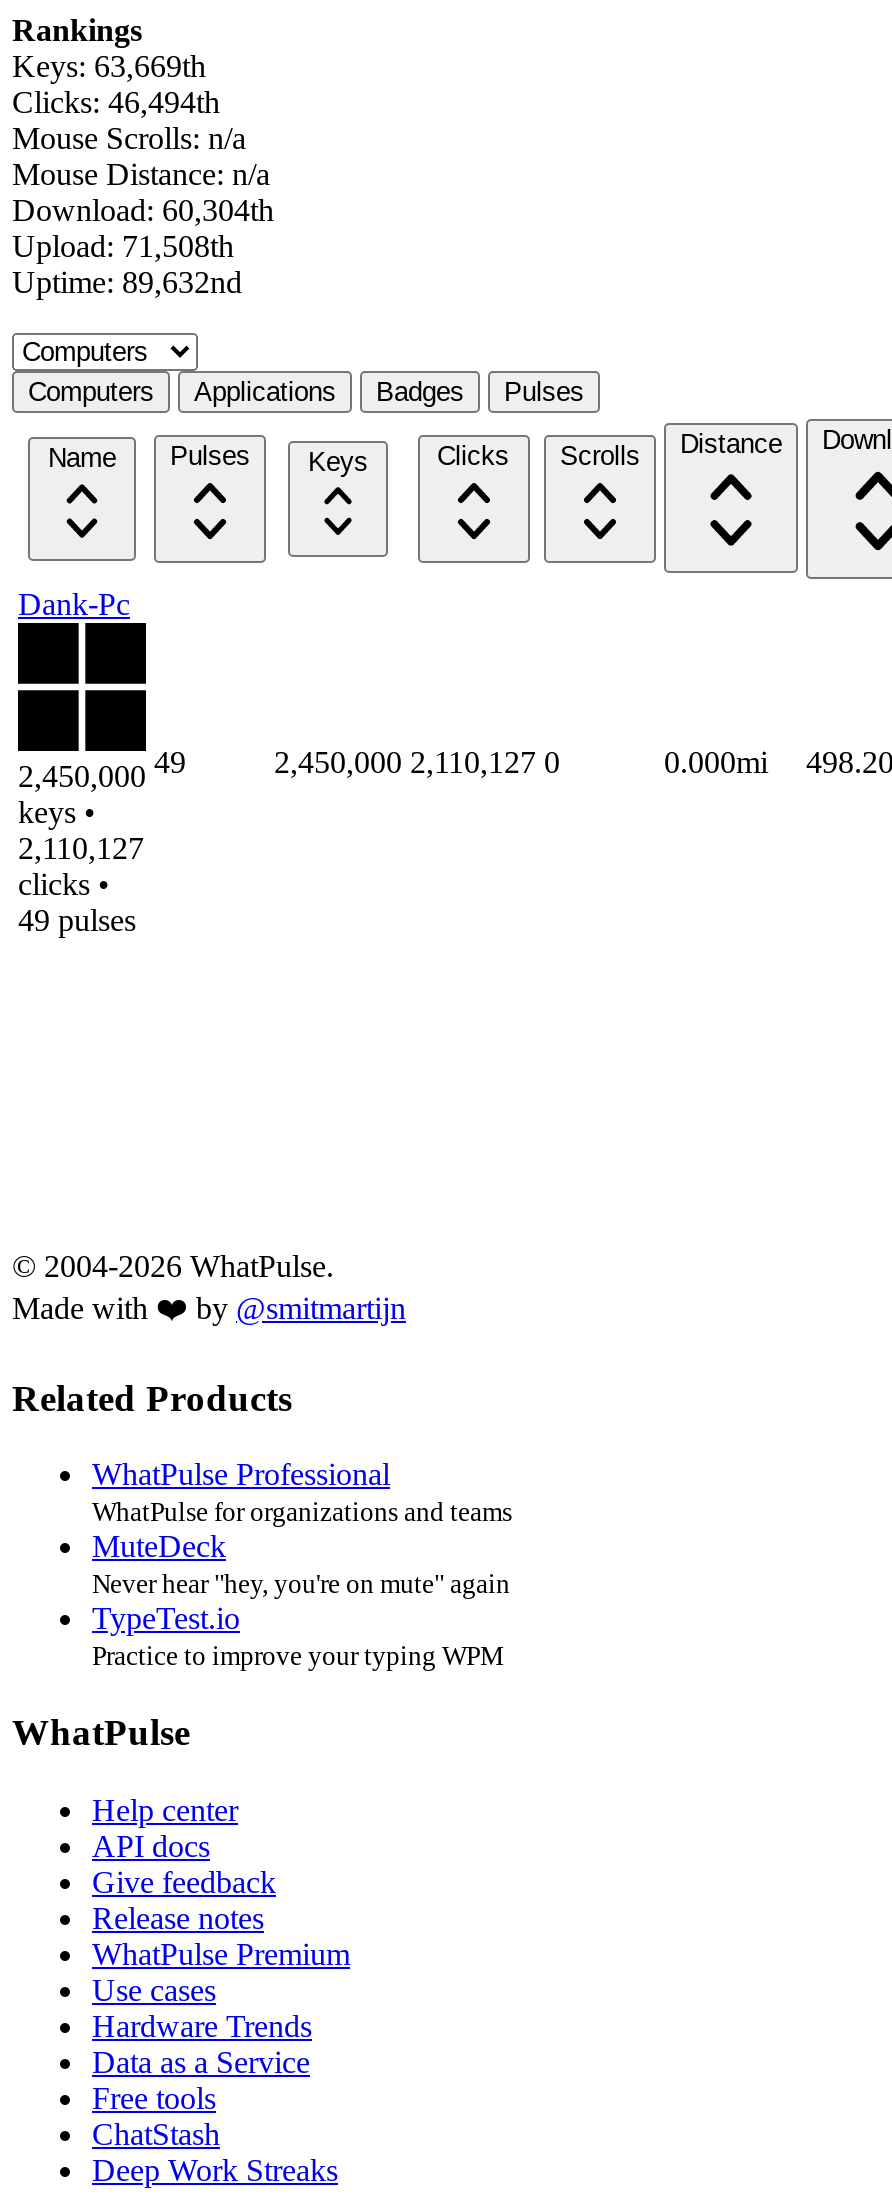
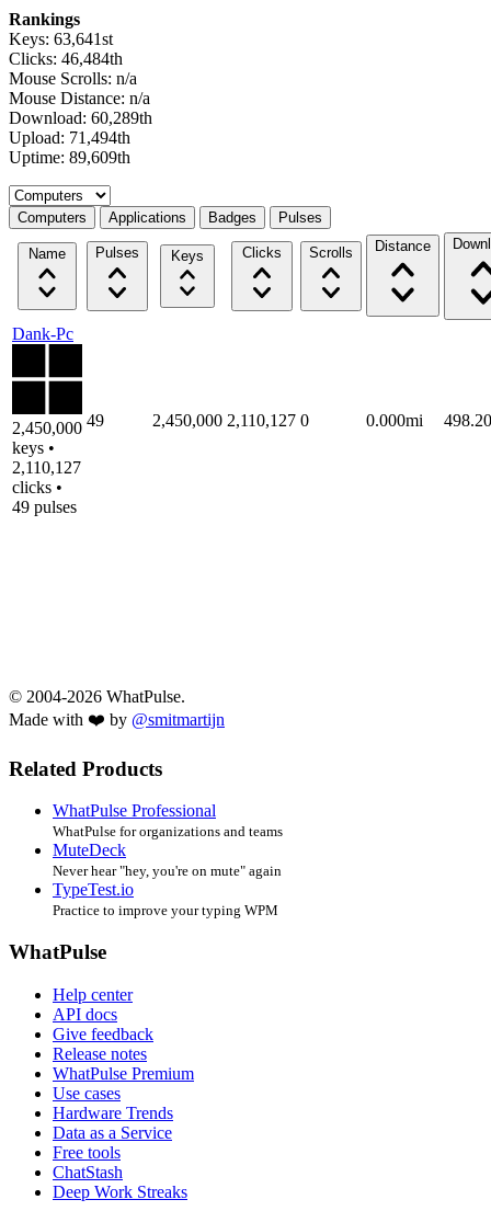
- Keys: 63,669th
+ Keys: 63,641st

- Clicks: 46,494th
+ Clicks: 46,484th

- Download: 60,304th
+ Download: 60,289th

- Upload: 71,508th
+ Upload: 71,494th

- Uptime: 89,632nd
+ Uptime: 89,609th
